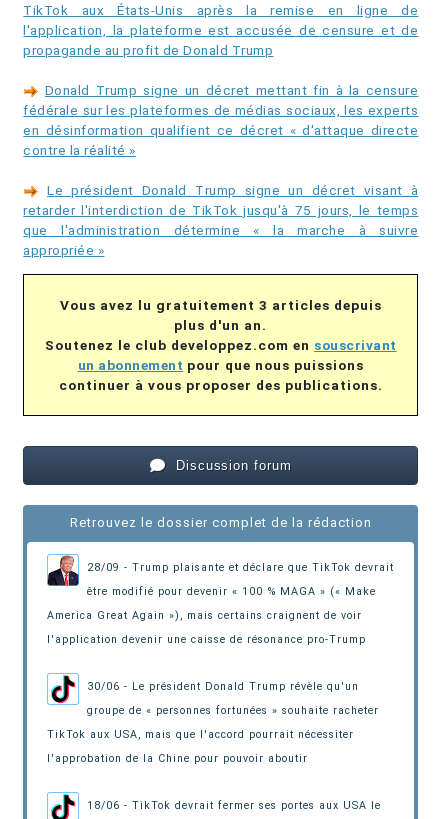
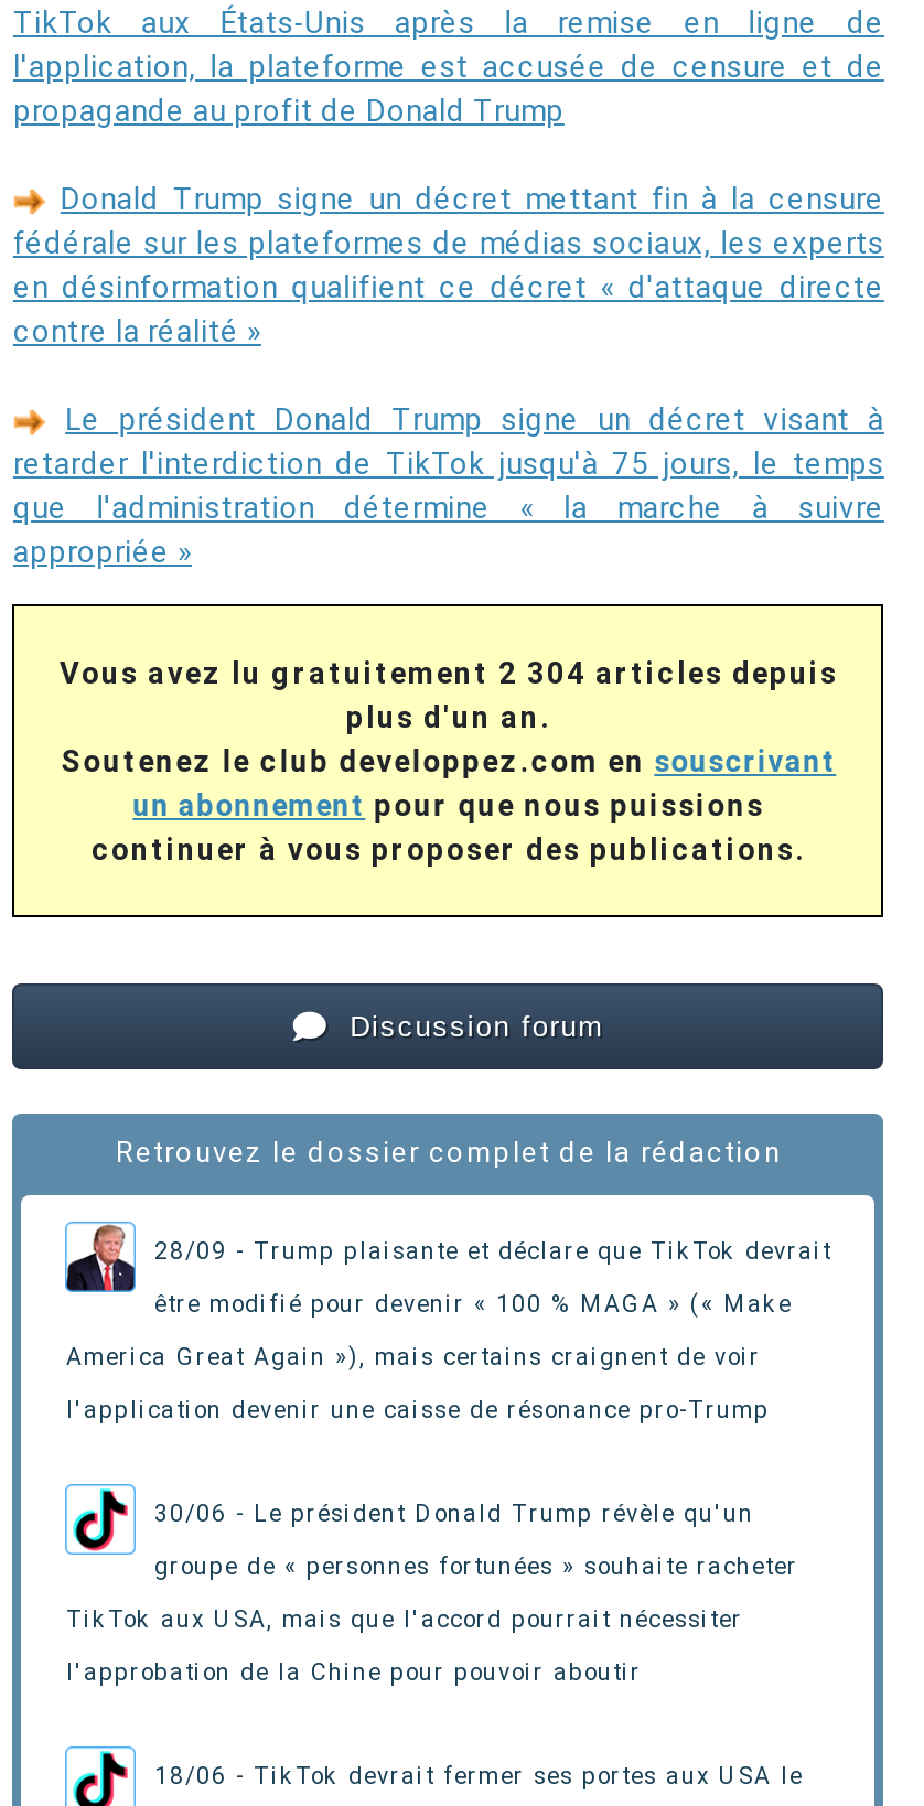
- Vous avez lu gratuitement 3 articles depuis
+ Vous avez lu gratuitement 2 304 articles depuis
